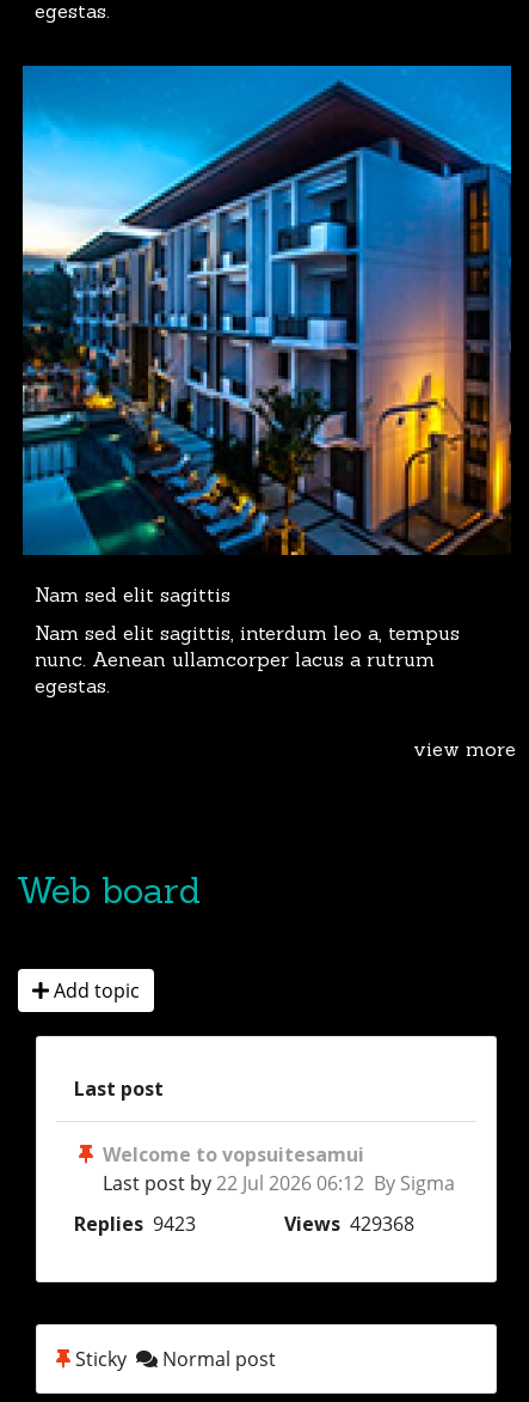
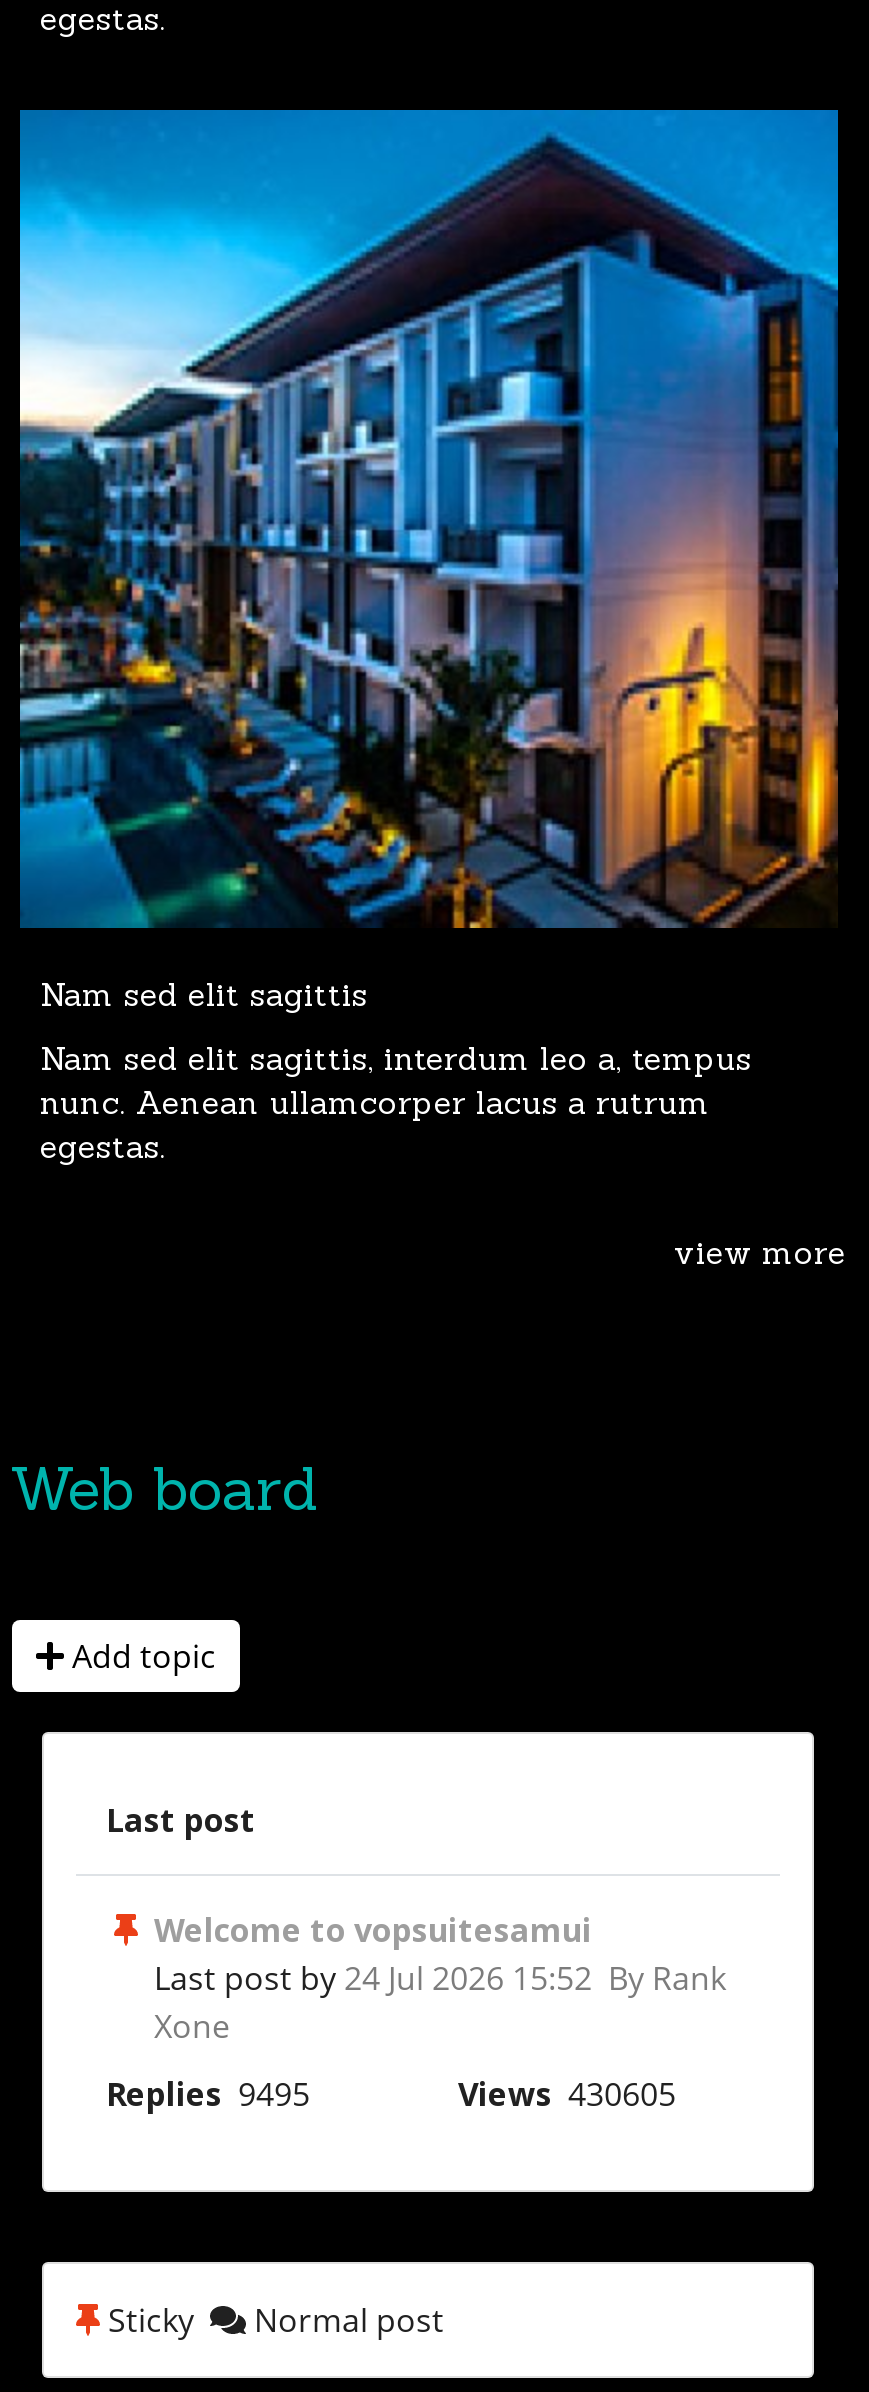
- Last post by 22 Jul 2026 06:12 By Sigma
+ Last post by 24 Jul 2026 15:52 By Rank
+ Xone

- Replies 9423
- Views 429368
+ Replies 9495
+ Views 430605
